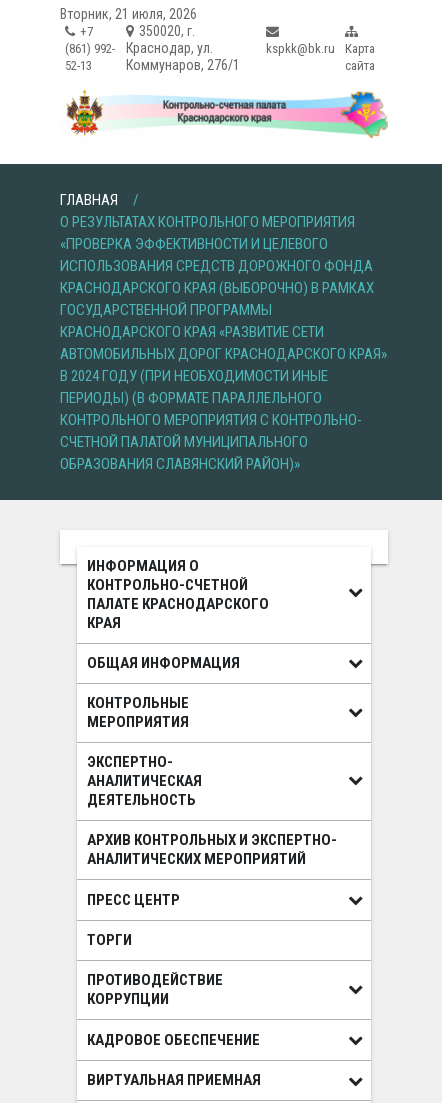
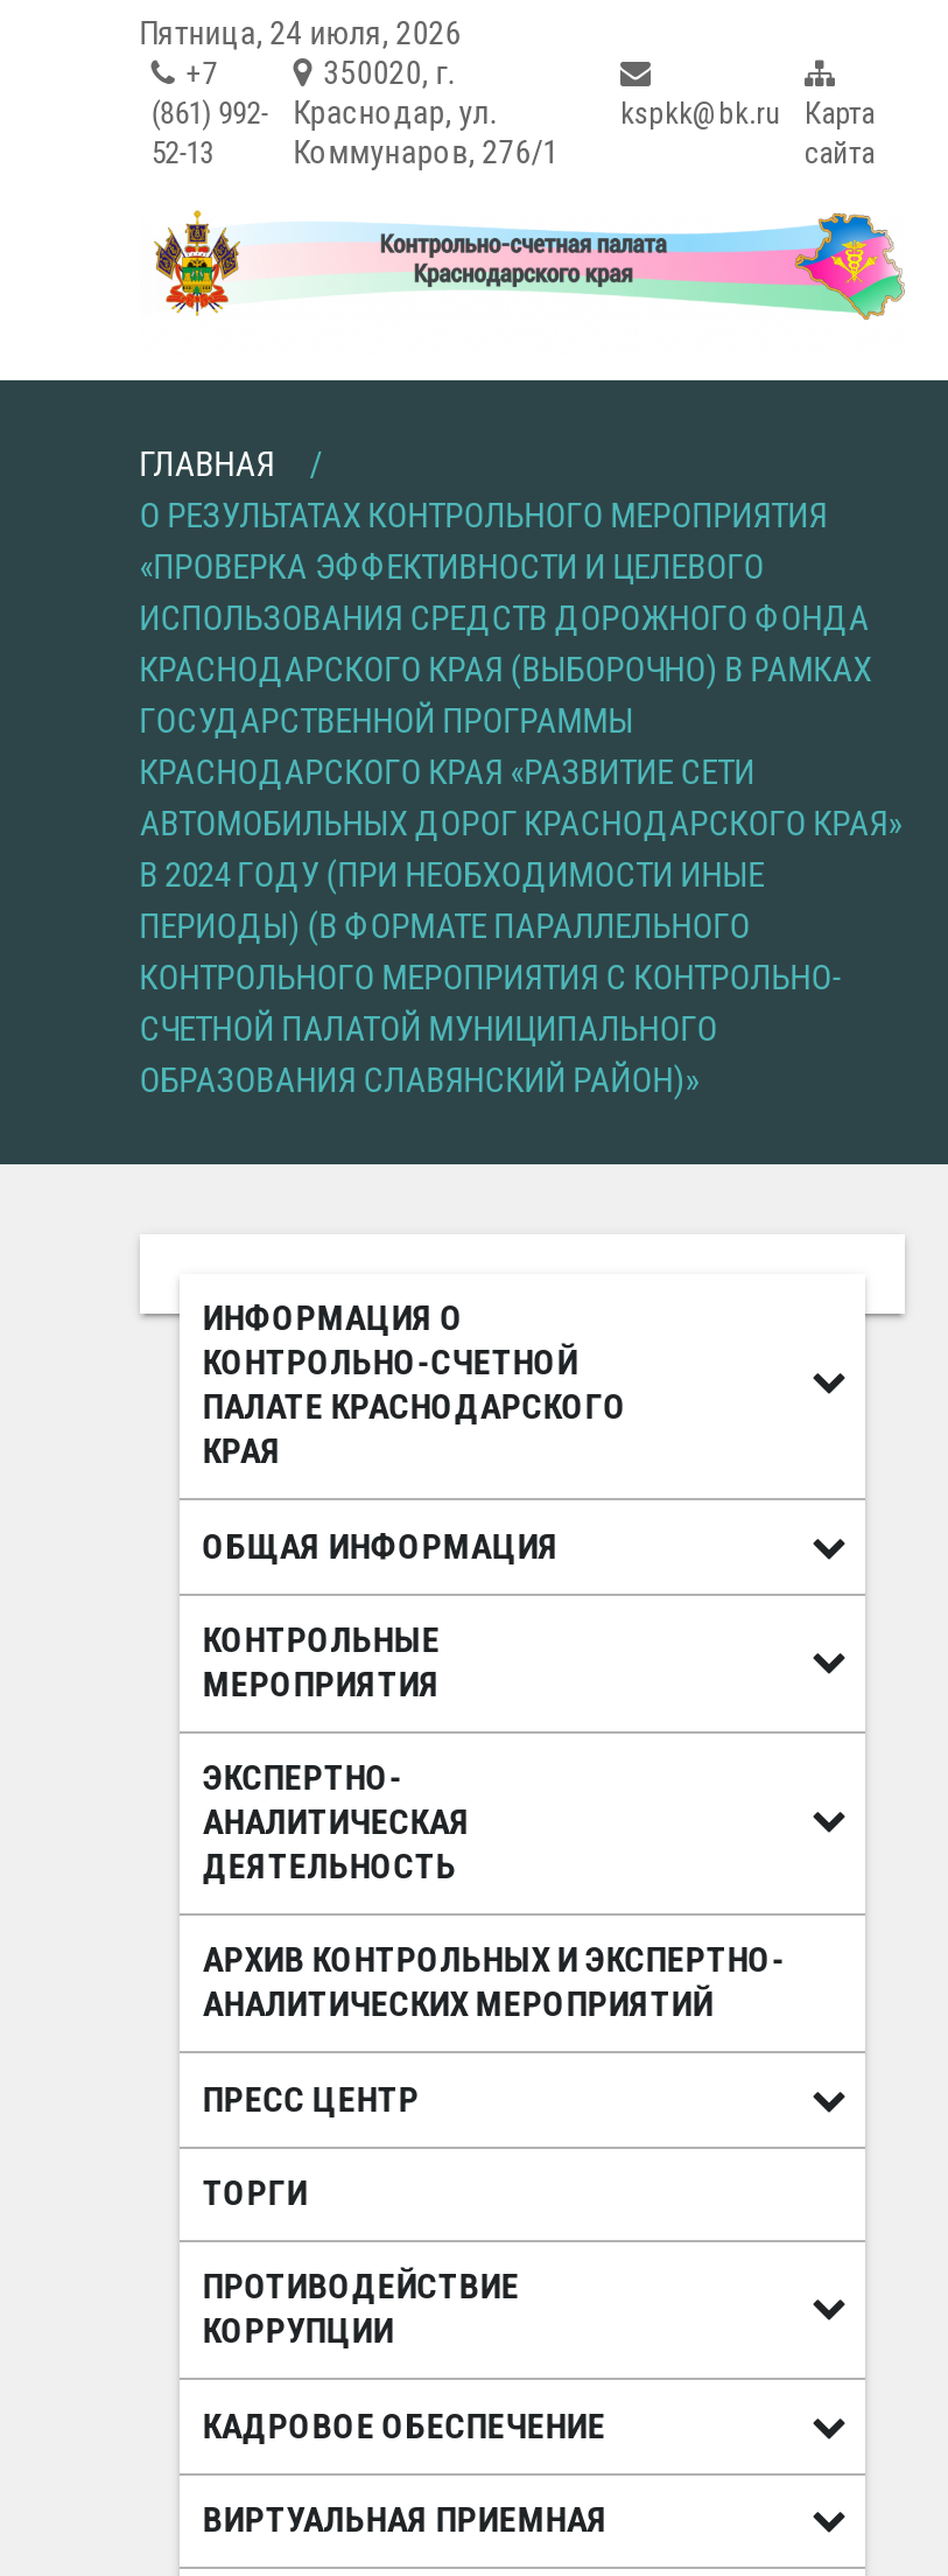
- Вторник, 21 июля, 2026
+ Пятница, 24 июля, 2026
